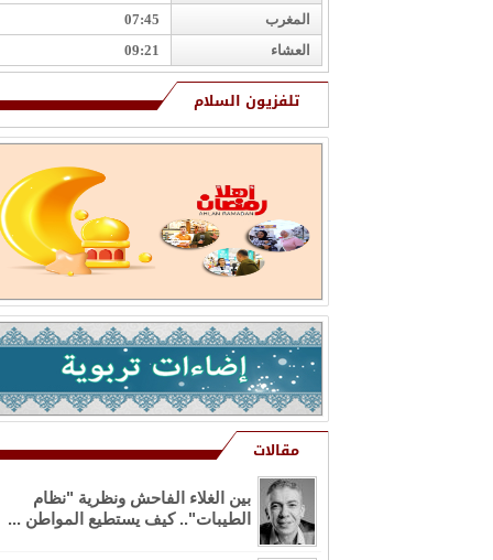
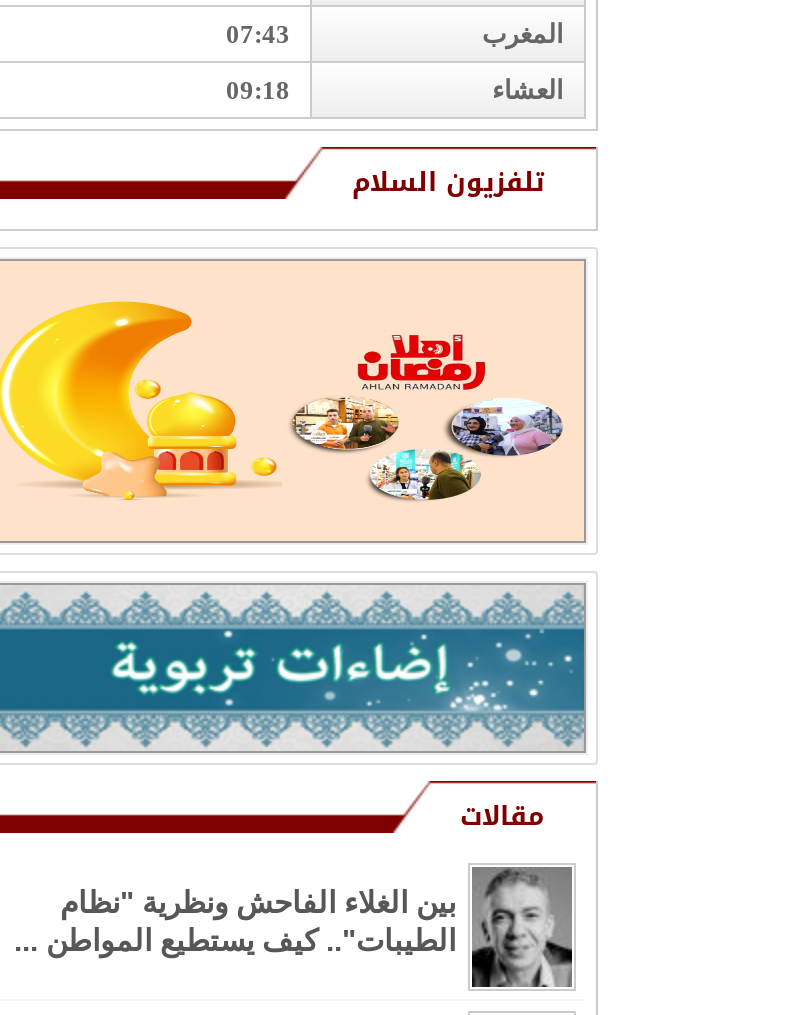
- 07:45
+ 07:43

- 09:21
+ 09:18
